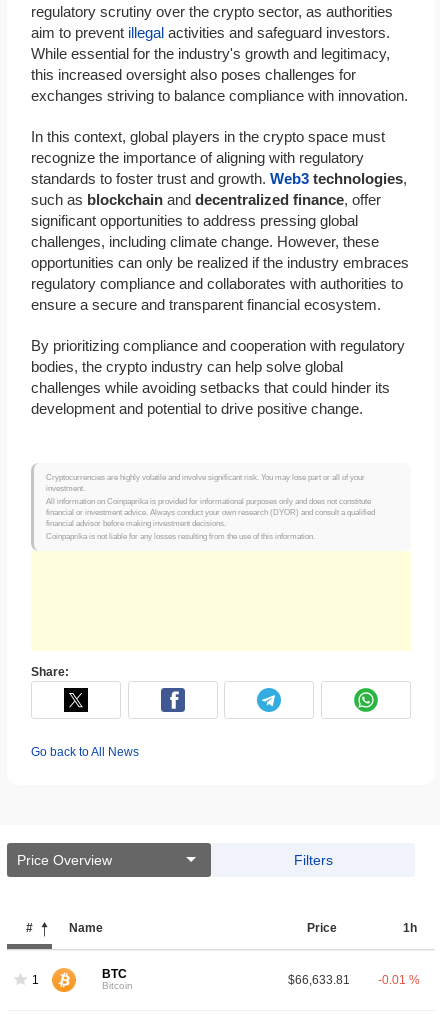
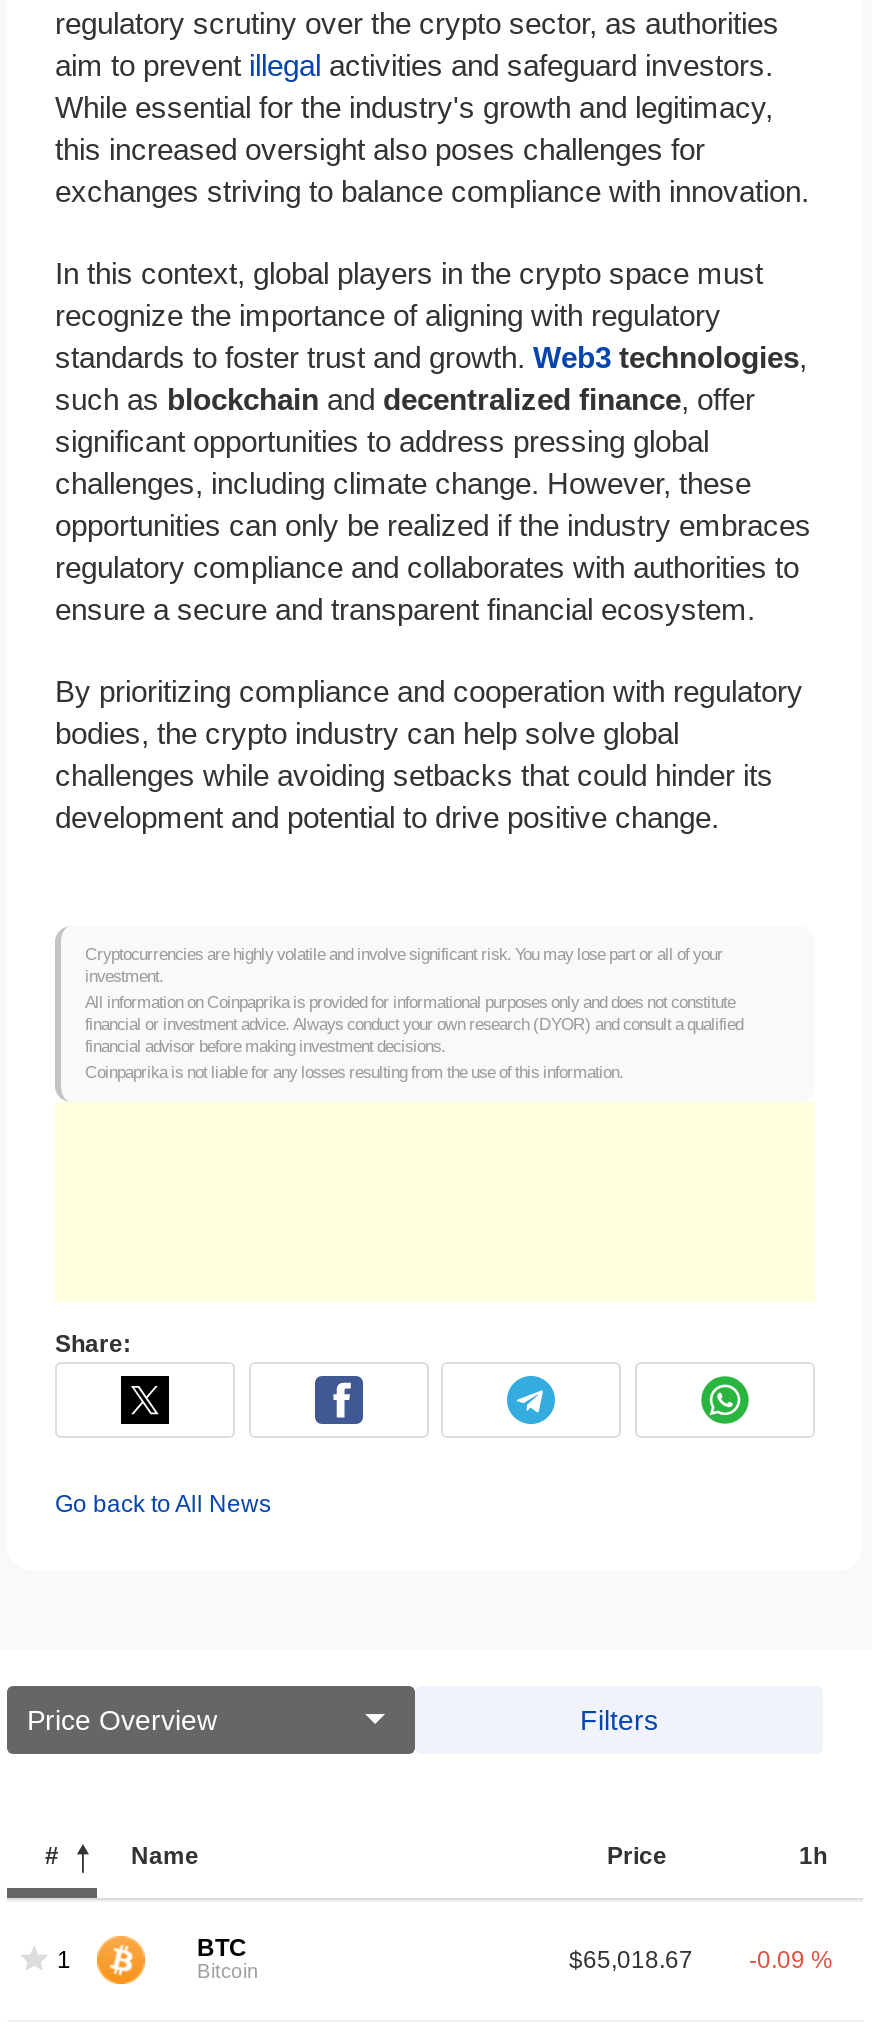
- $66,633.81
+ $65,018.67

- -0.01 %
+ -0.09 %
